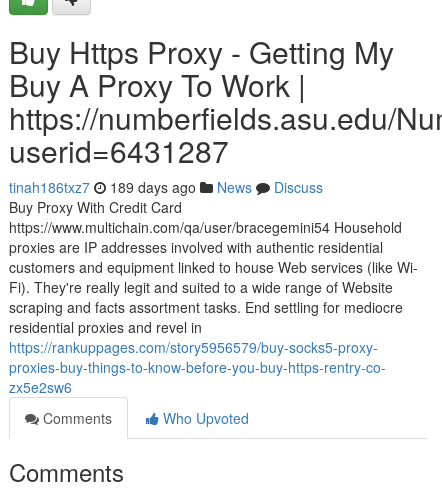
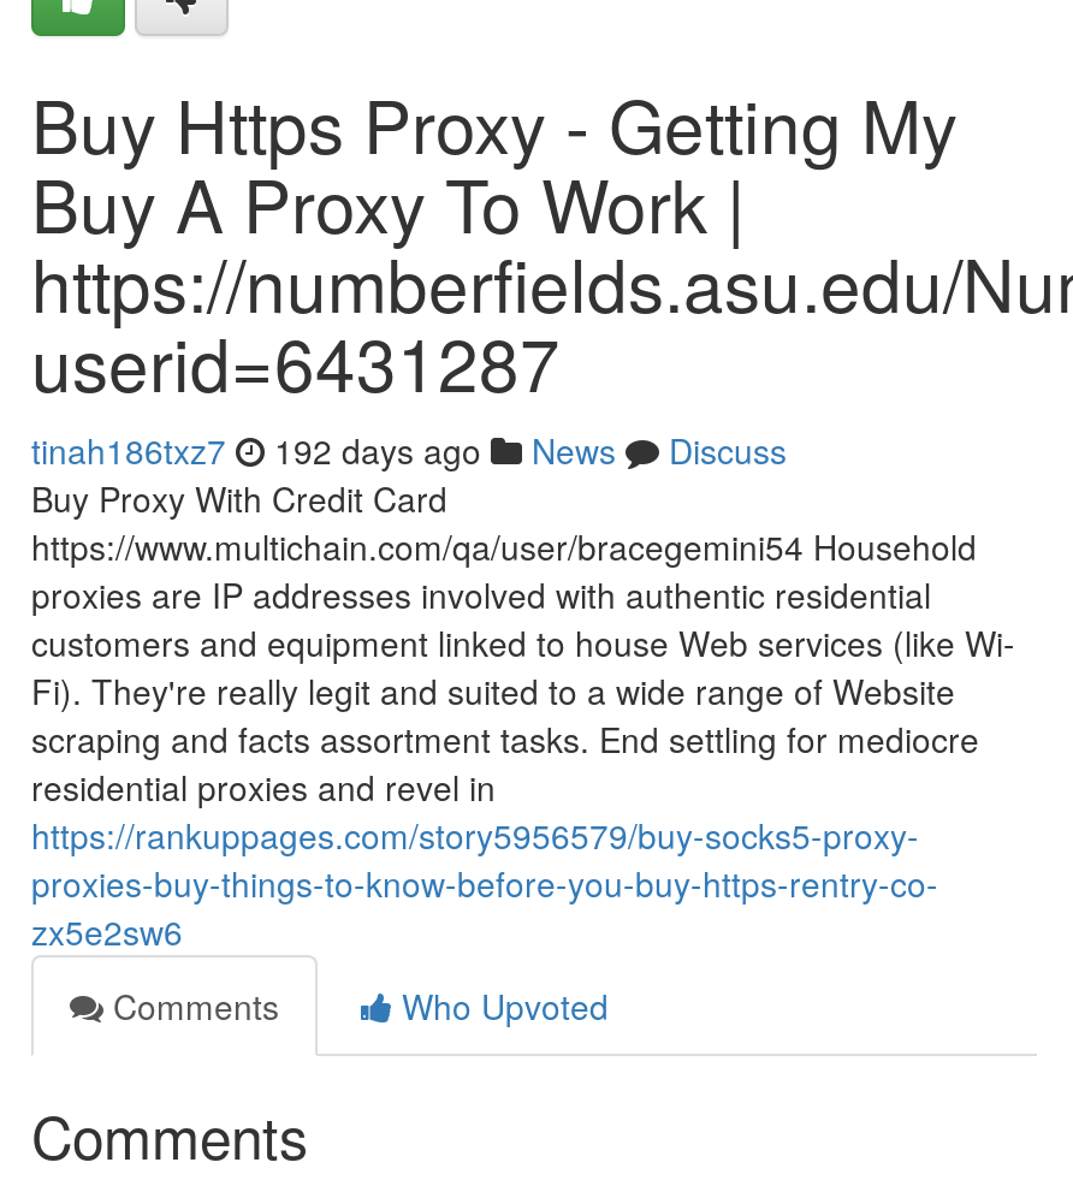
- tinah186txz7 189 days ago News Discuss
+ tinah186txz7 192 days ago News Discuss
